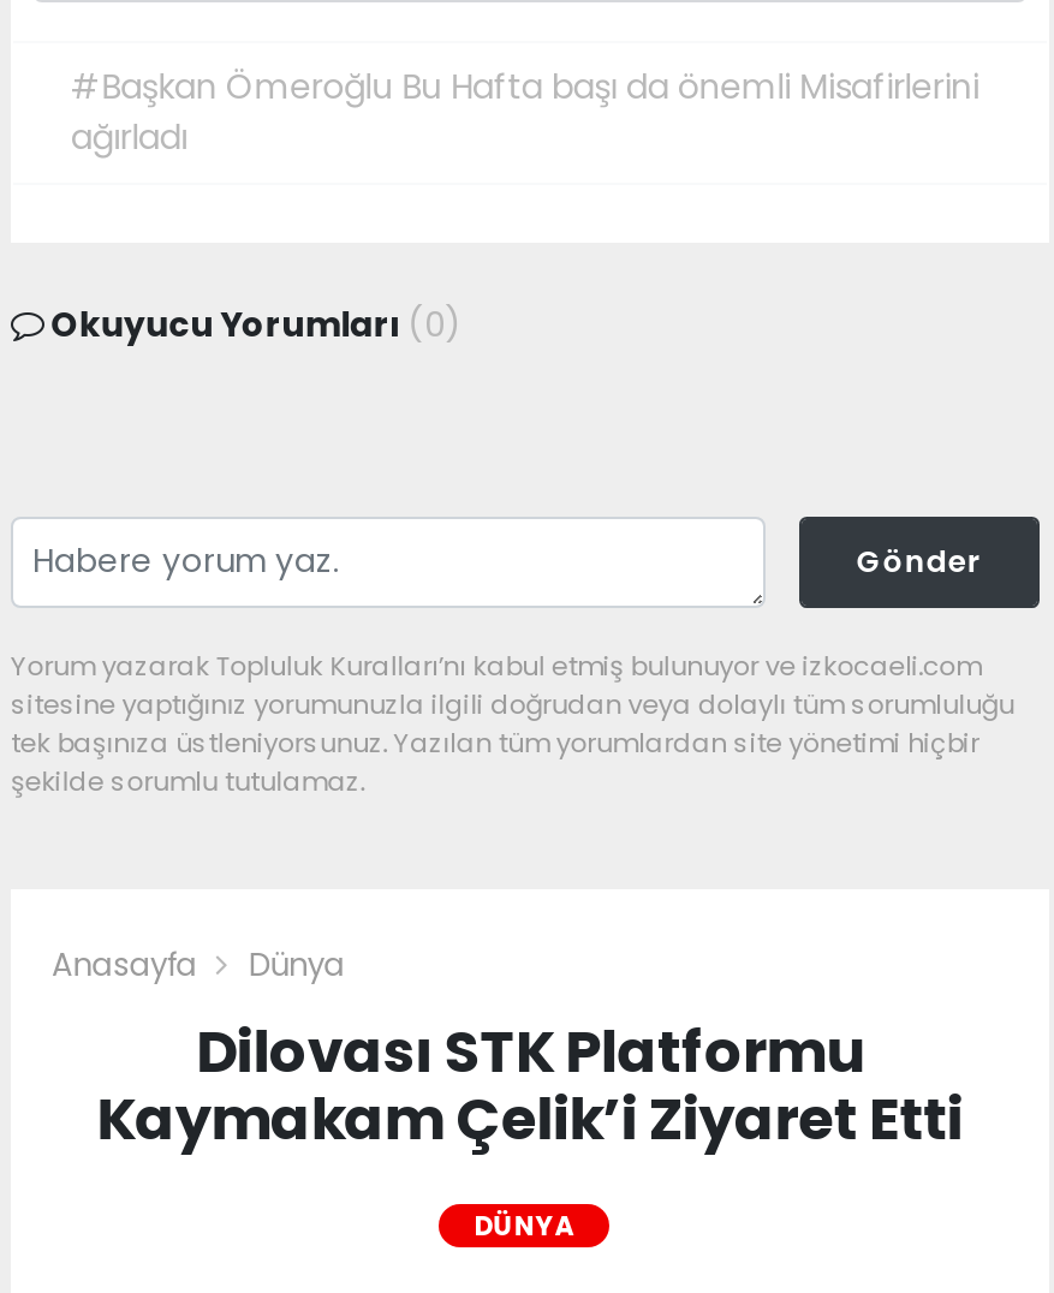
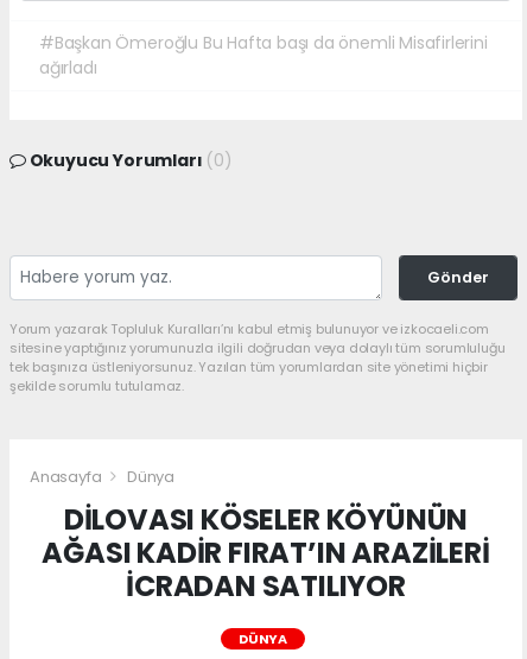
- Dilovası STK Platformu
- Kaymakam Çelik’i Ziyaret Etti
+ DİLOVASI KÖSELER KÖYÜNÜN
+ AĞASI KADİR FIRAT’IN ARAZİLERİ
+ İCRADAN SATILIYOR
